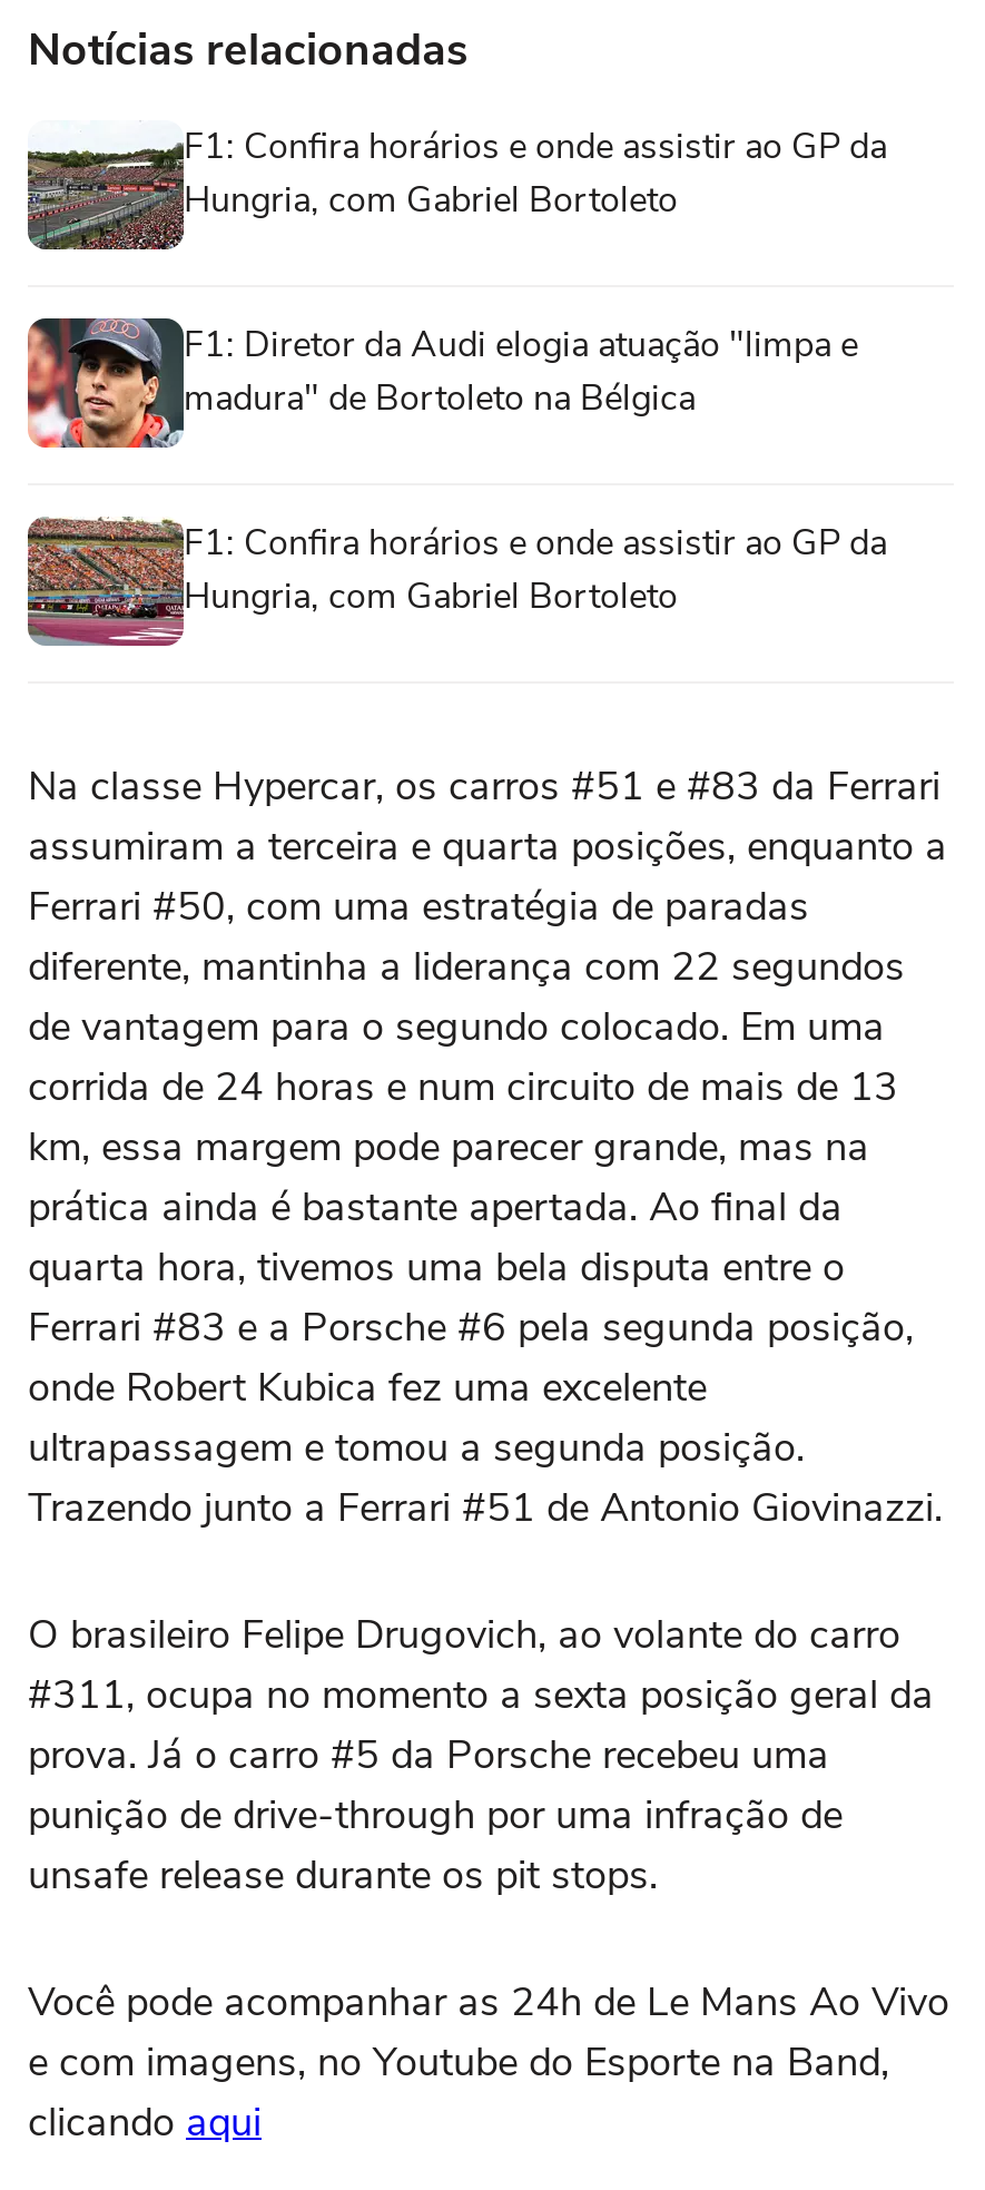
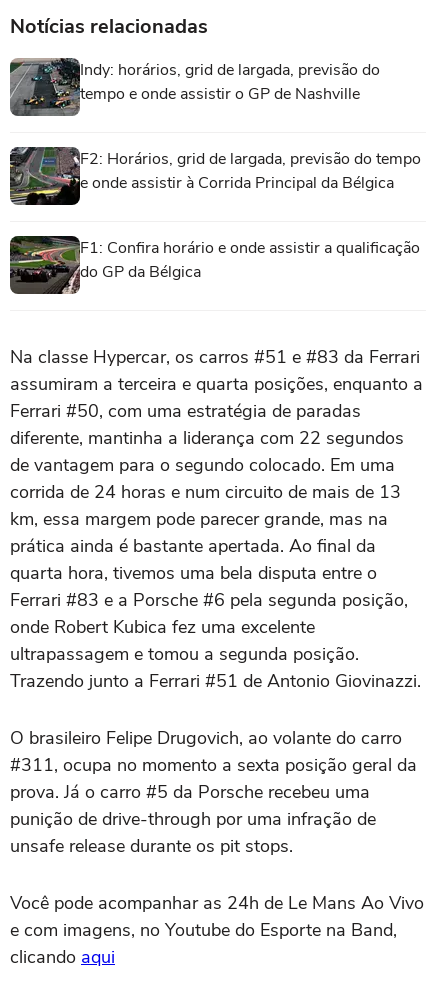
- [image]
- F1: Confira horários e onde assistir ao GP da
- Hungria, com Gabriel Bortoleto
+ [image]
+ Indy: horários, grid de largada, previsão do
+ tempo e onde assistir o GP de Nashville

- [image]
- F1: Diretor da Audi elogia atuação "limpa e
- madura" de Bortoleto na Bélgica
+ [image]
+ F2: Horários, grid de largada, previsão do tempo
+ e onde assistir à Corrida Principal da Bélgica

- [image]
- F1: Confira horários e onde assistir ao GP da
- Hungria, com Gabriel Bortoleto
+ [image]
+ F1: Confira horário e onde assistir a qualificação
+ do GP da Bélgica
